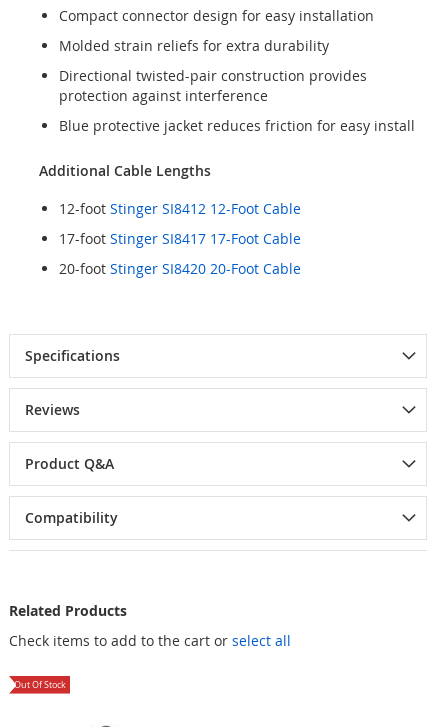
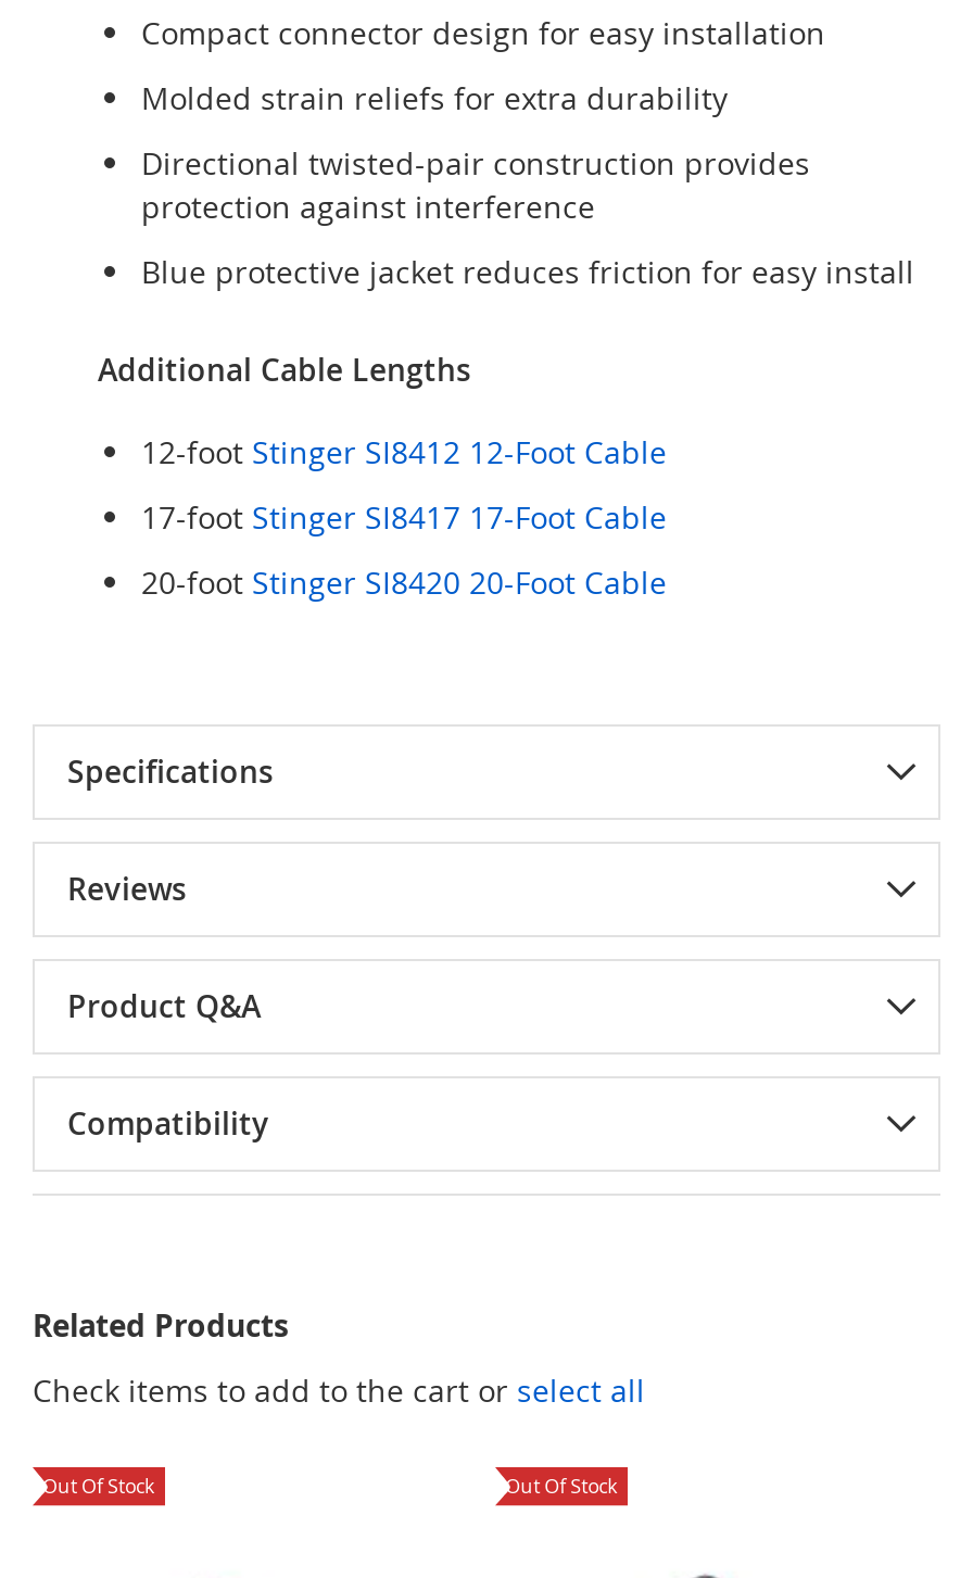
+ Out Of Stock
